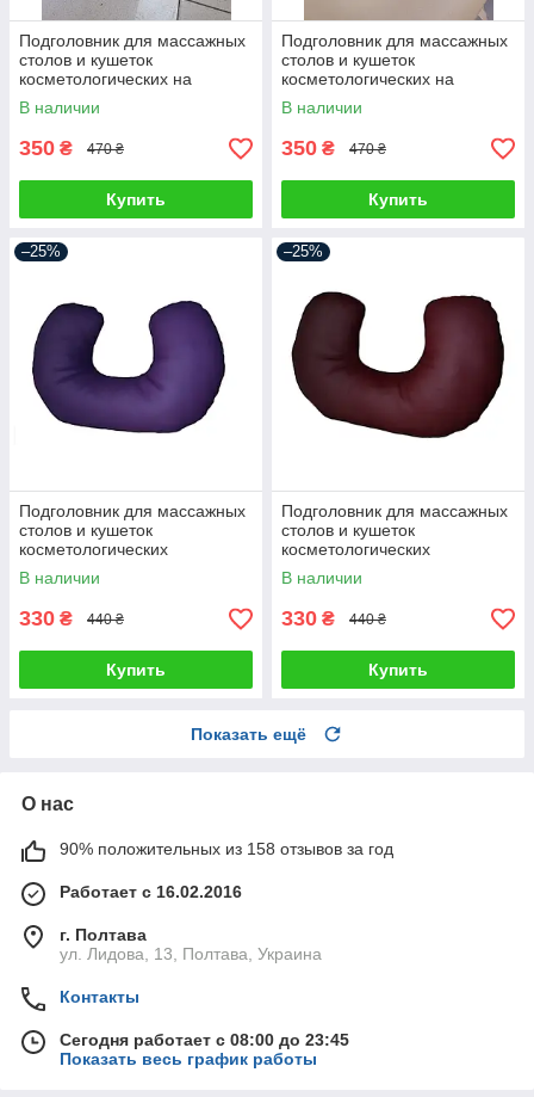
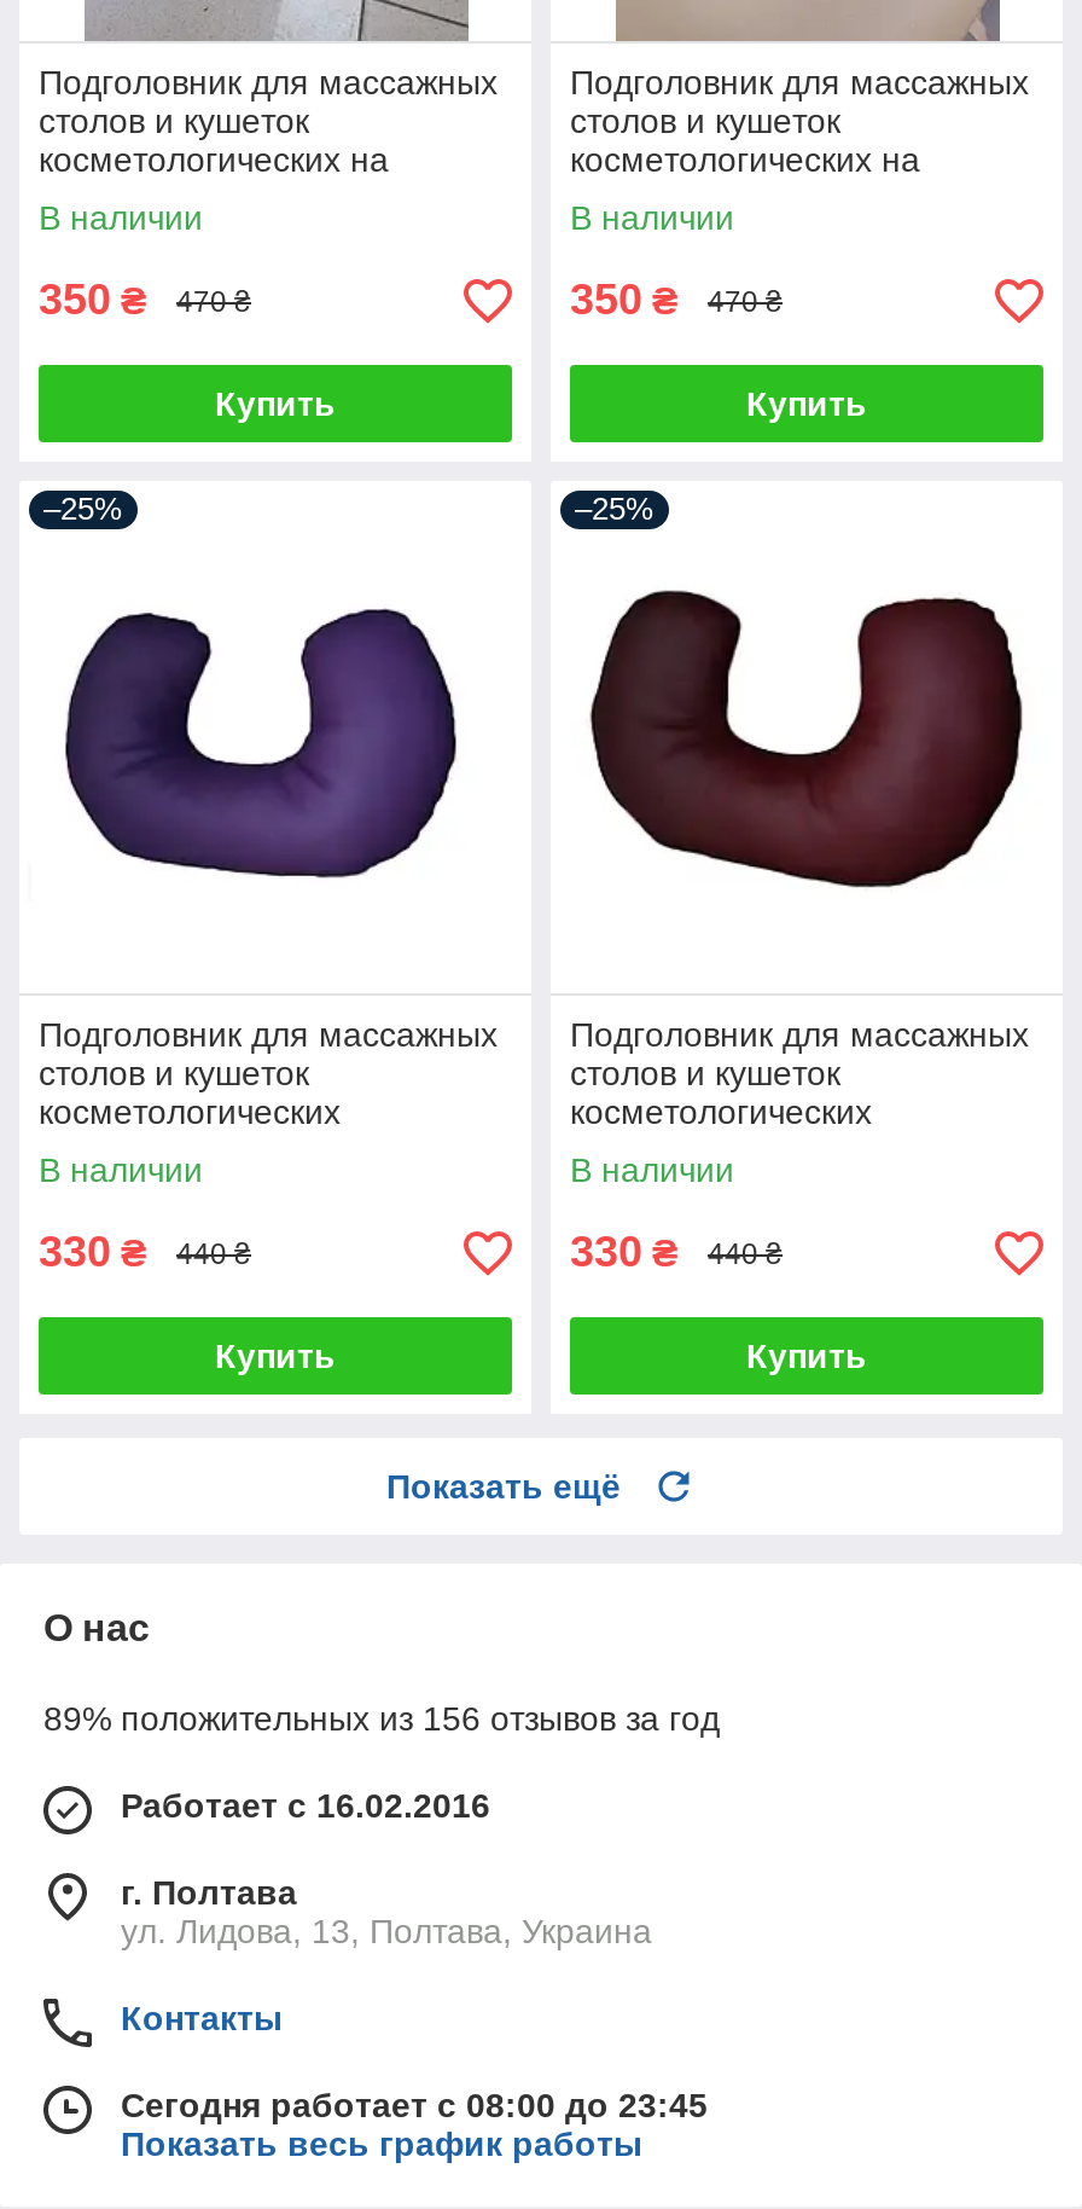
- 90% положительных из 158 отзывов за год
+ 89% положительных из 156 отзывов за год
